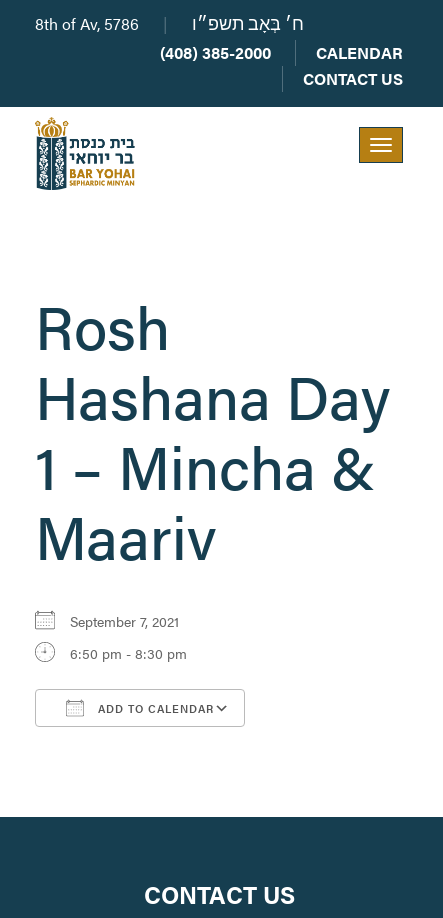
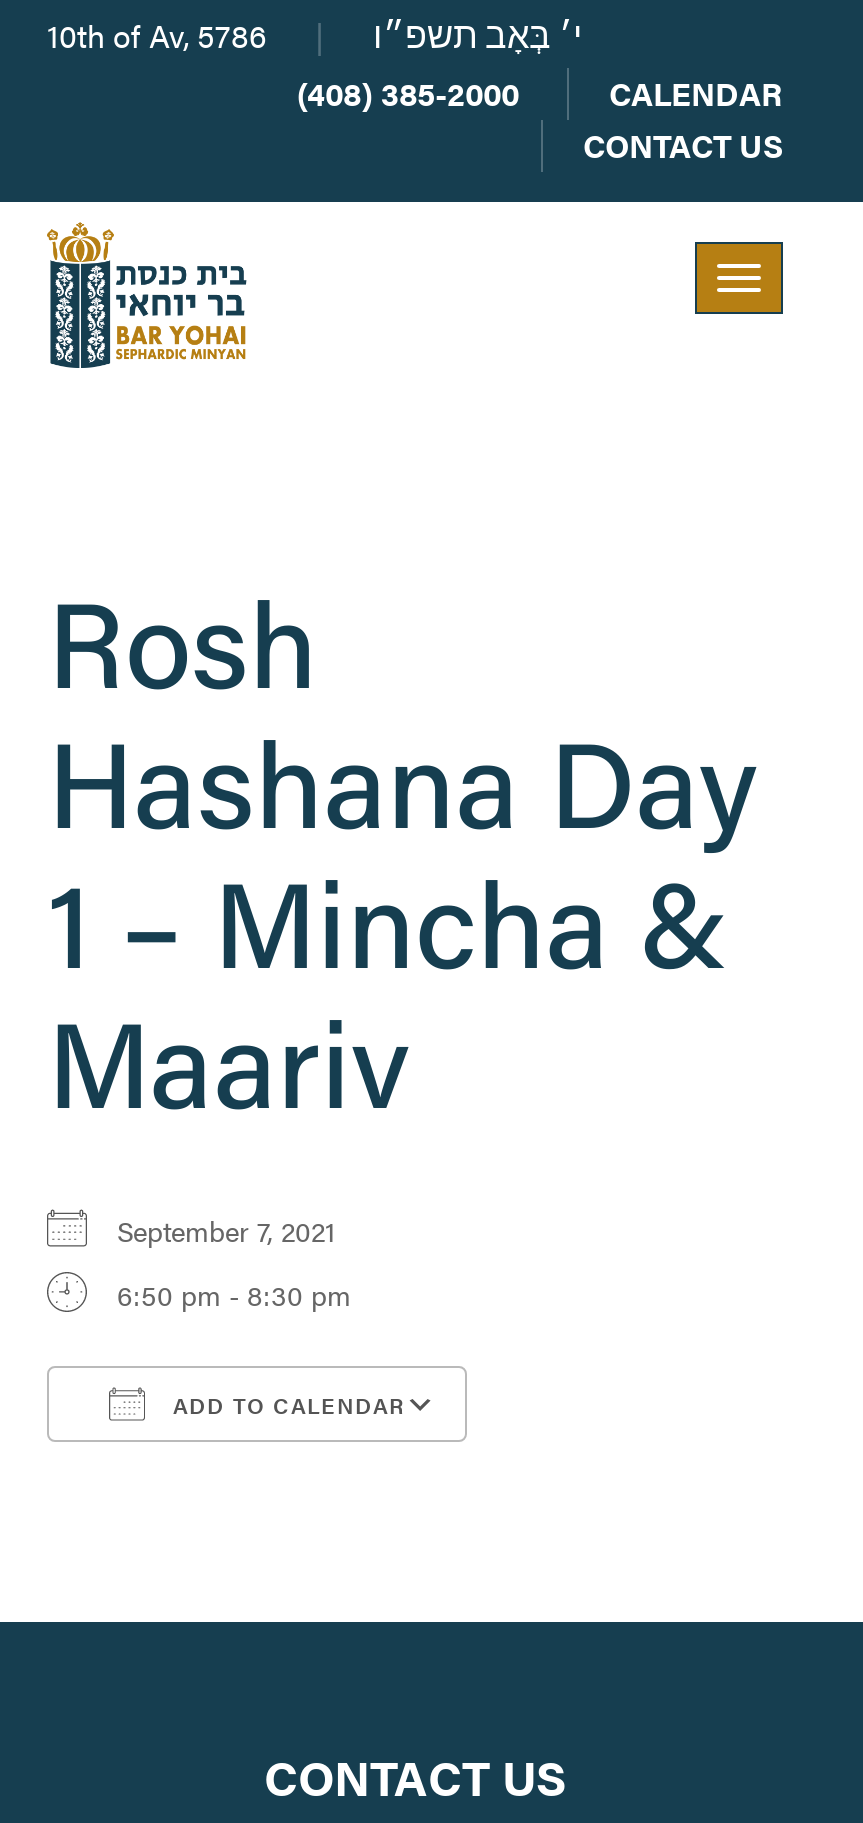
- 8th of Av, 5786
+ 10th of Av, 5786

- ח׳ בְּאָב תשפ״ו
+ י׳ בְּאָב תשפ״ו
